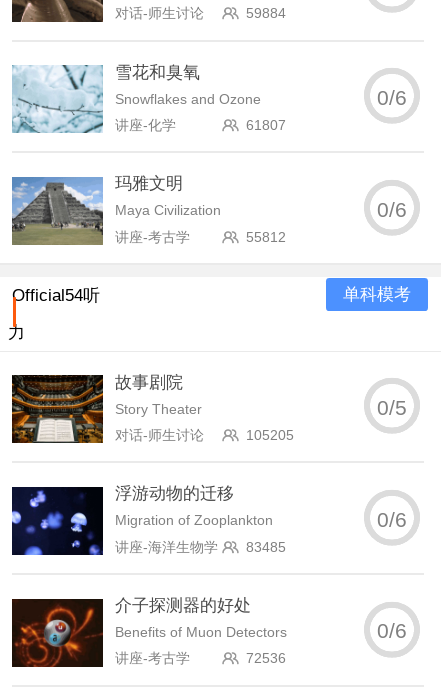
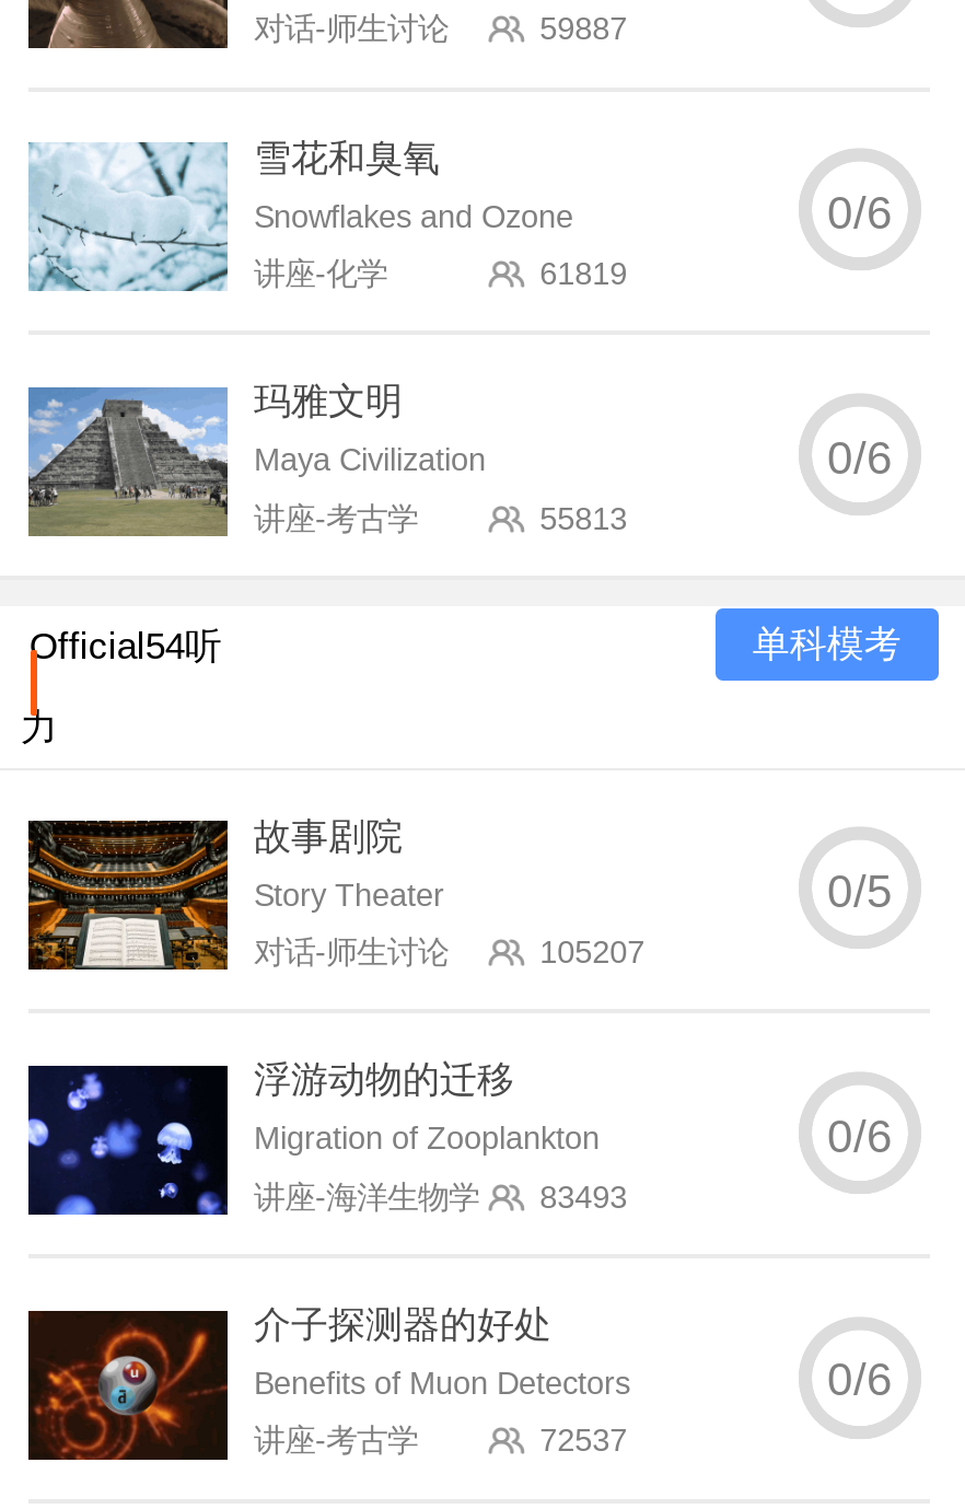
- 59884
+ 59887

- 61807
+ 61819

- 55812
+ 55813

- 105205
+ 105207

- 讲座-海洋生物学 83485
+ 讲座-海洋生物学 83493

- 72536
+ 72537
